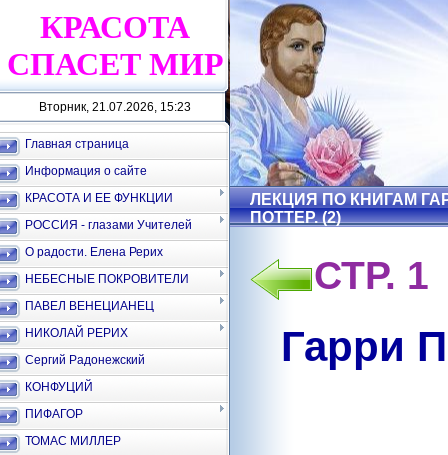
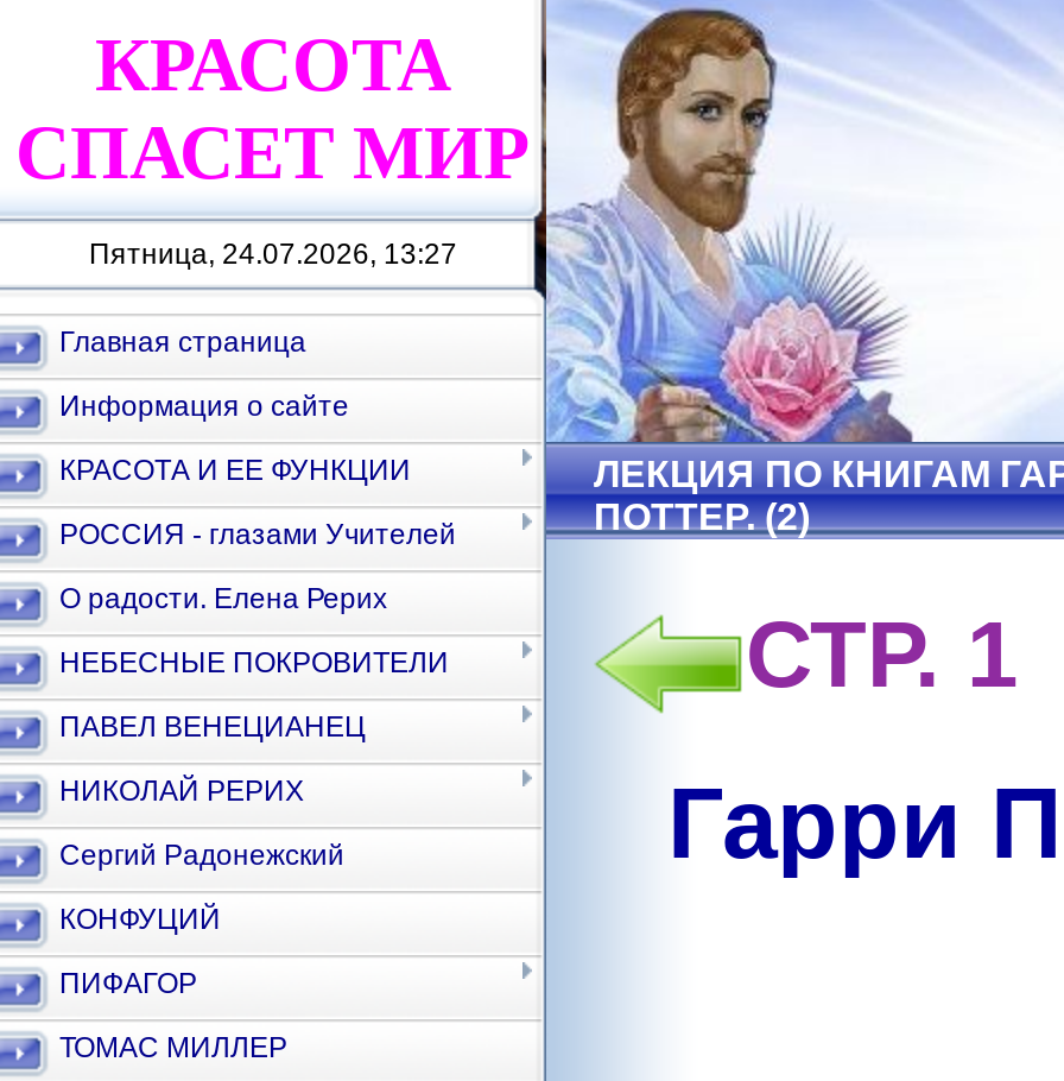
- Вторник, 21.07.2026, 15:23
+ Пятница, 24.07.2026, 13:27
